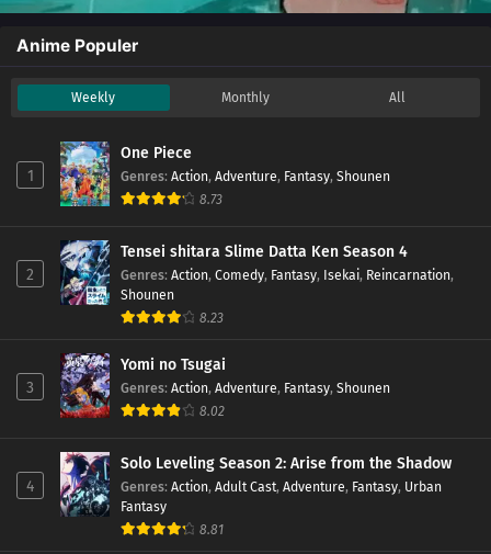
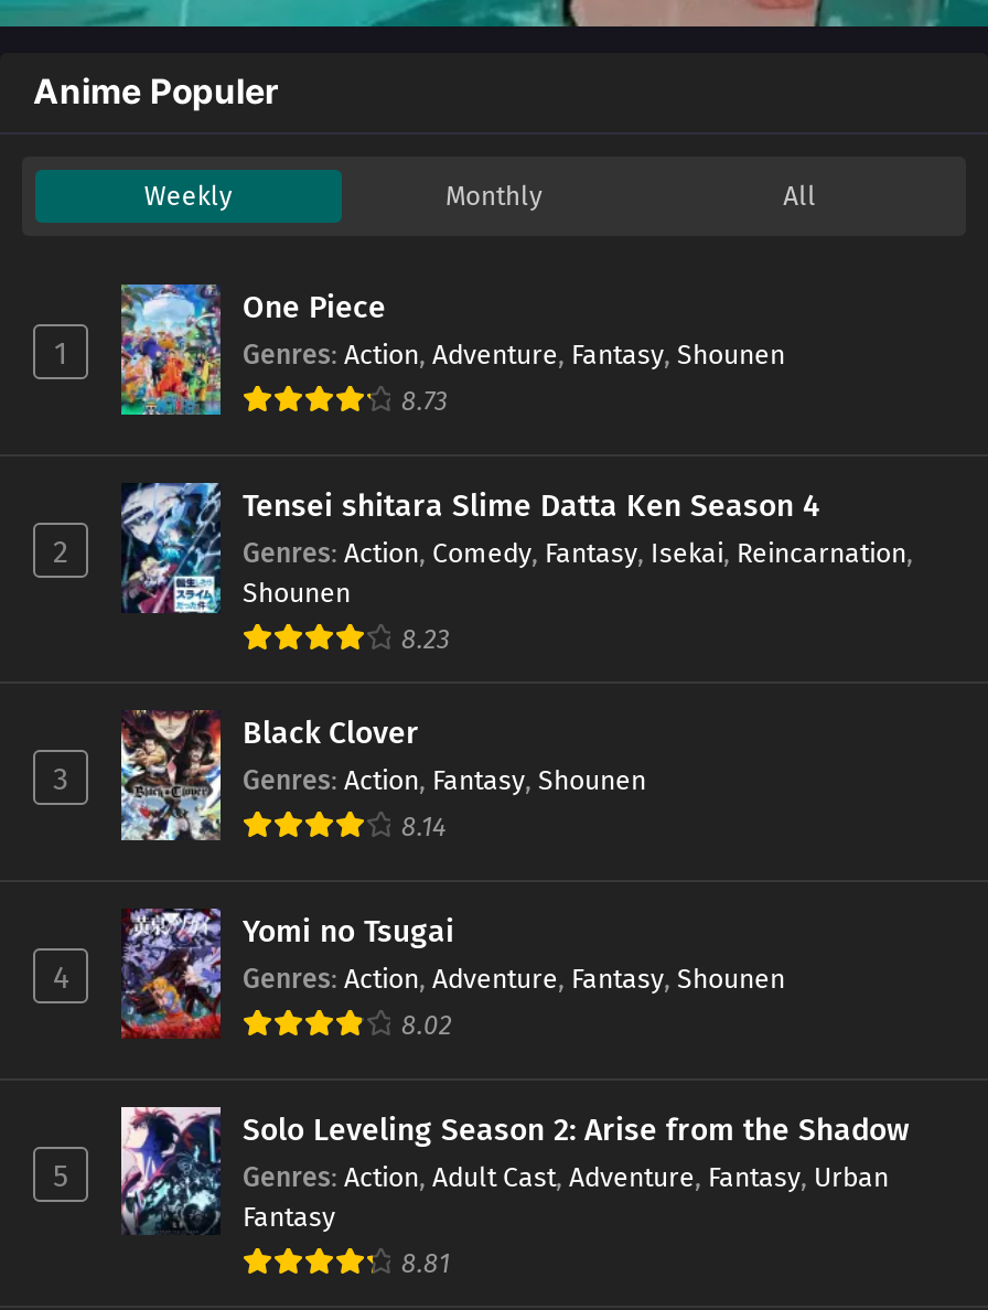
+ [image]
+ Black Clover
+ Genres: Action, Fantasy, Shounen
+ 8.14

+ 4

- 4
+ 5
